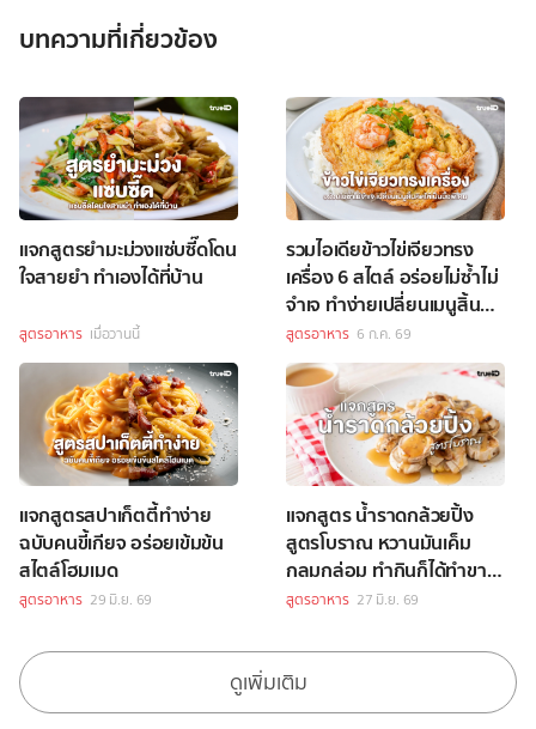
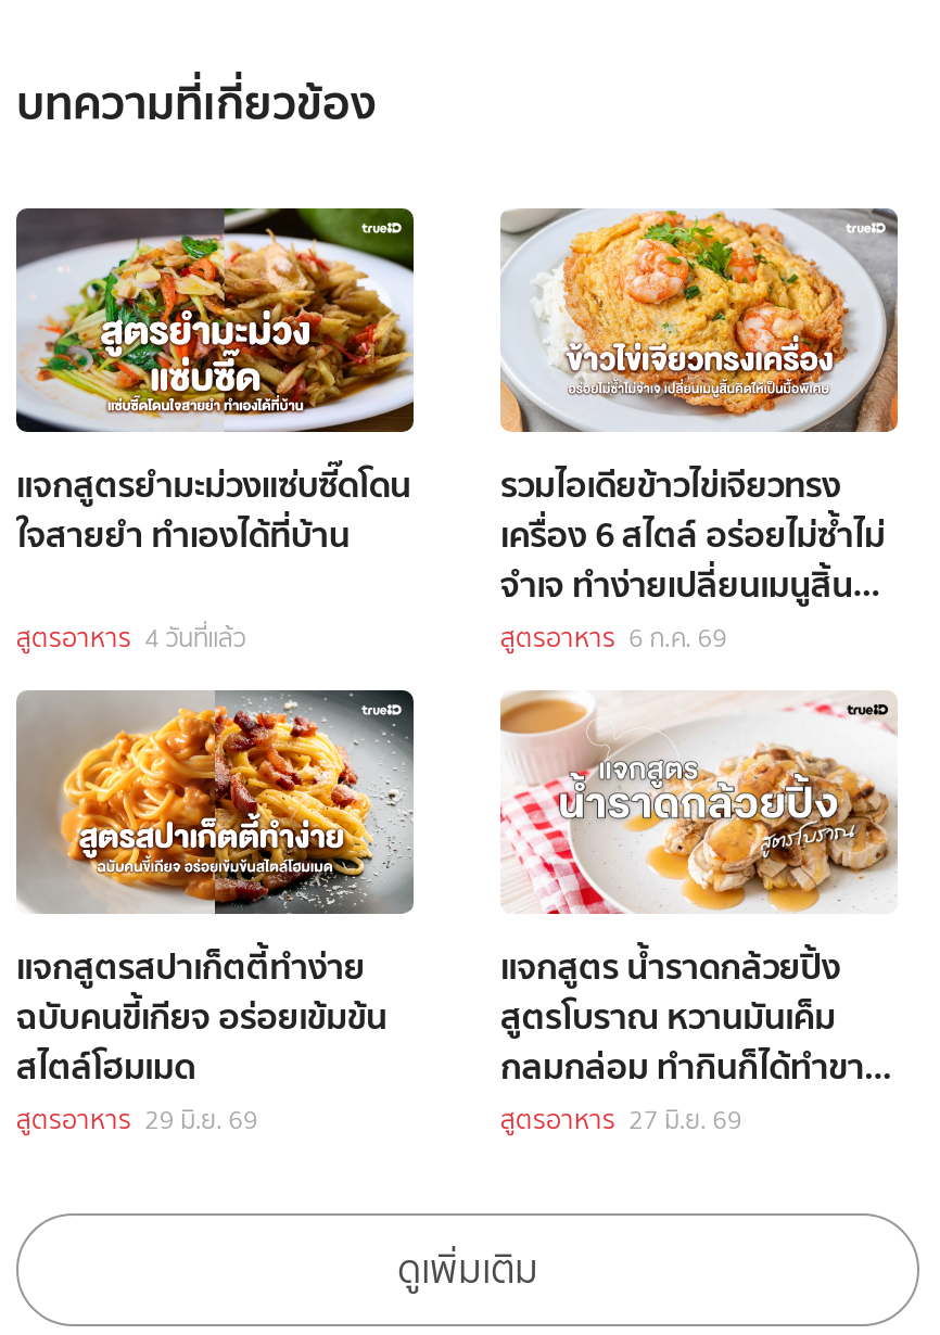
- สูตรอาหาร เมื่อวานนี้
+ สูตรอาหาร 4 วันที่แล้ว
